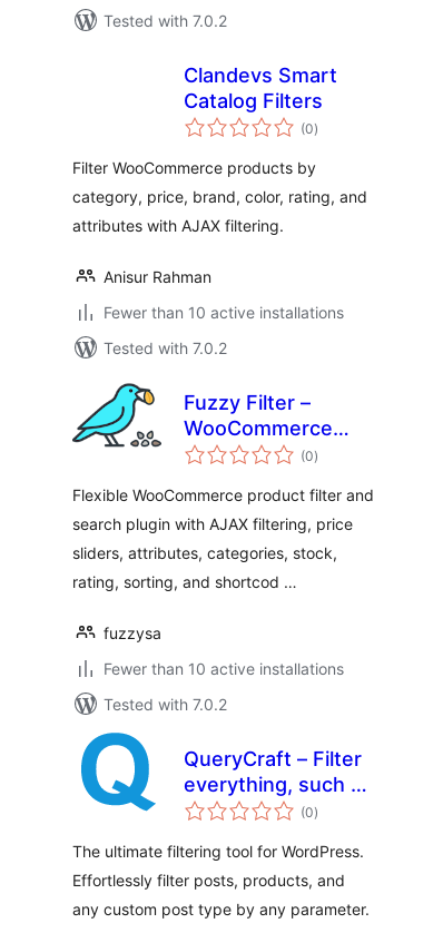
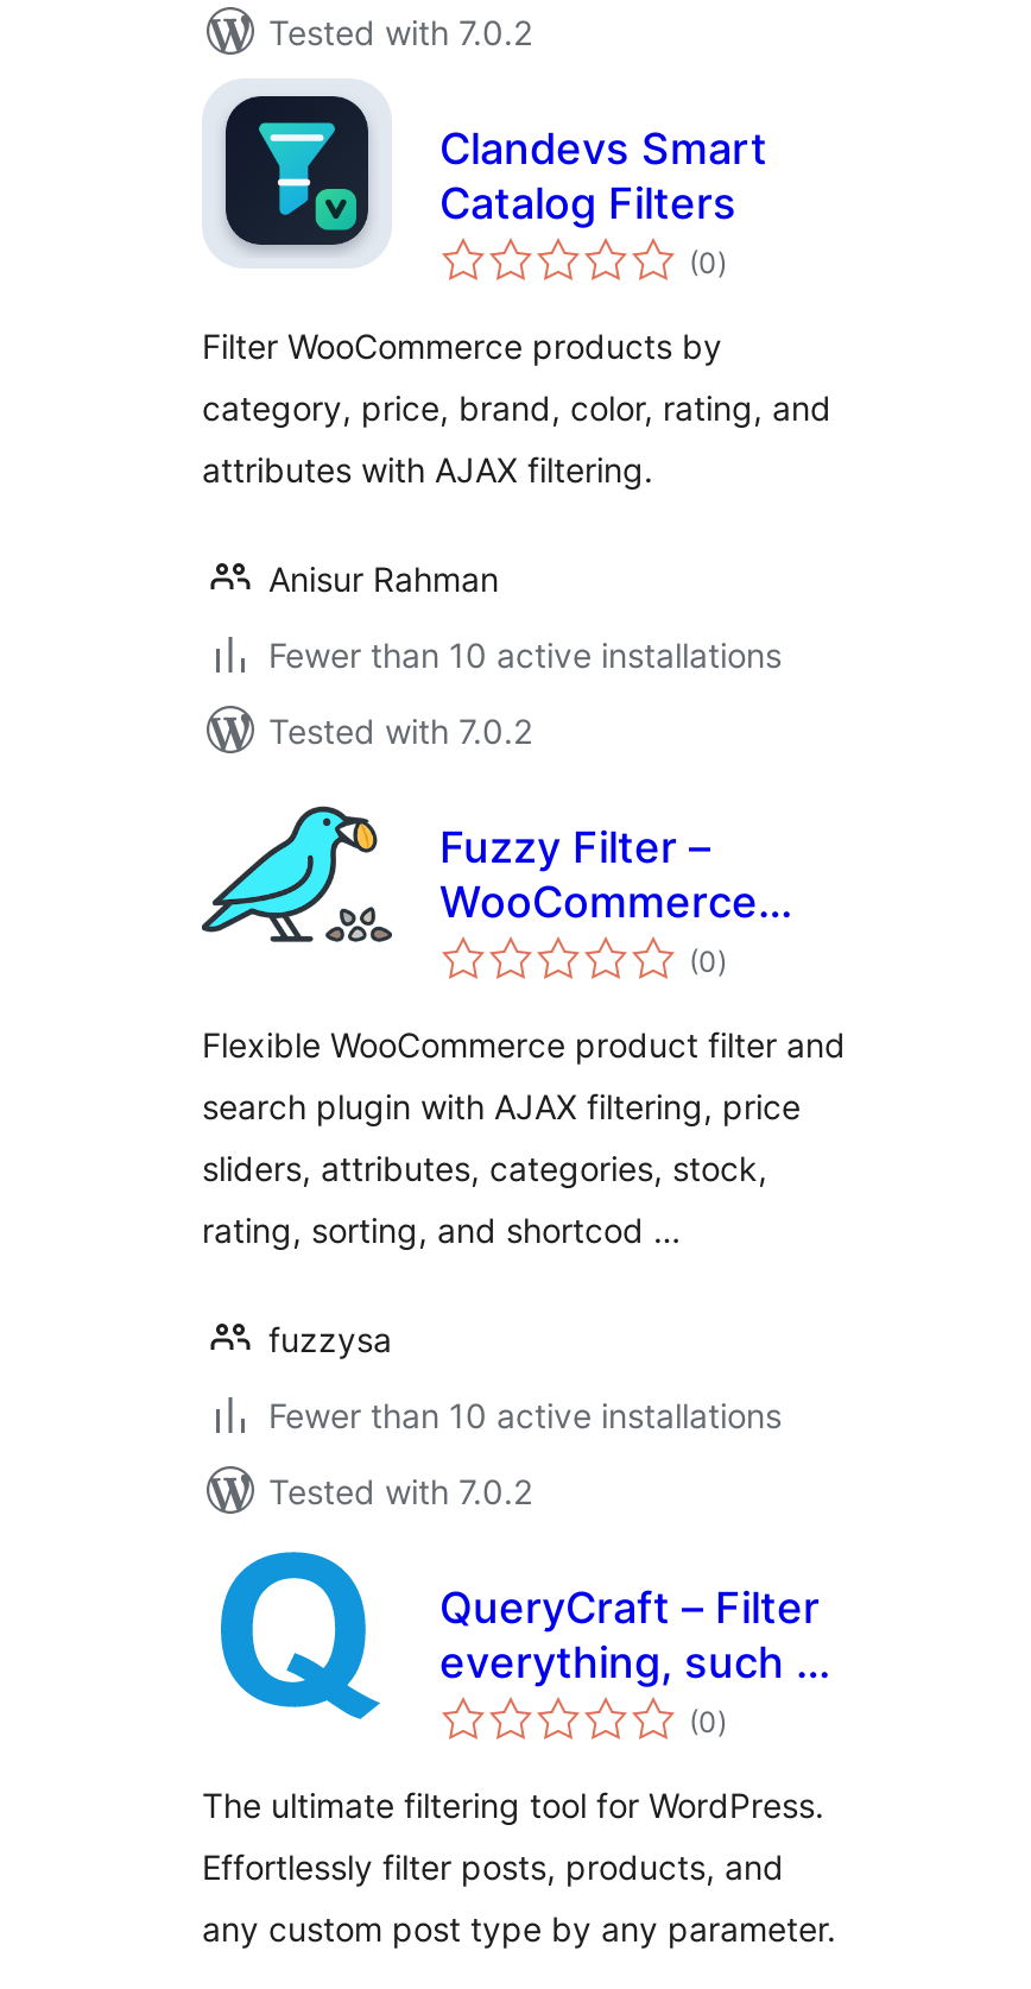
+ [image]
